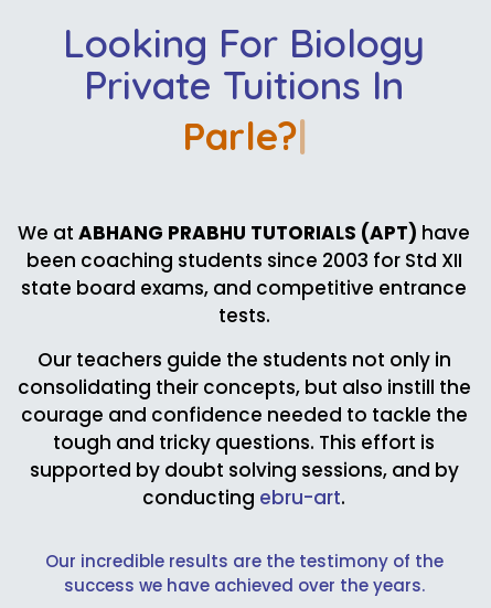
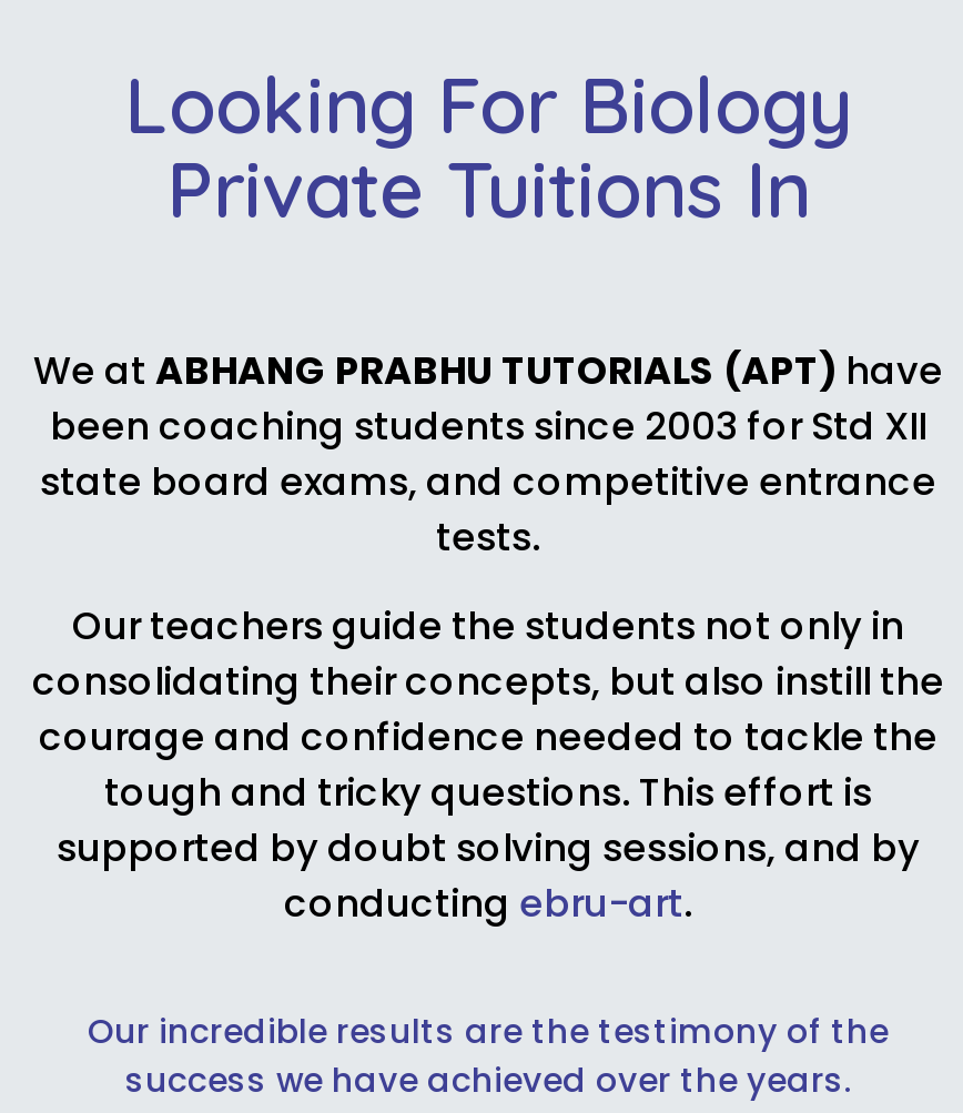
- Parle?
